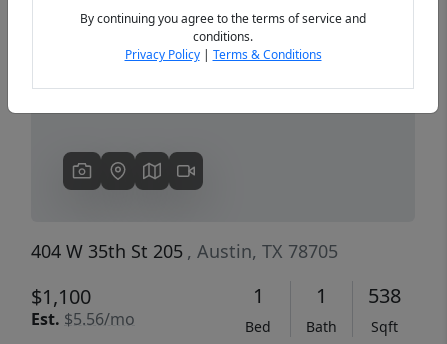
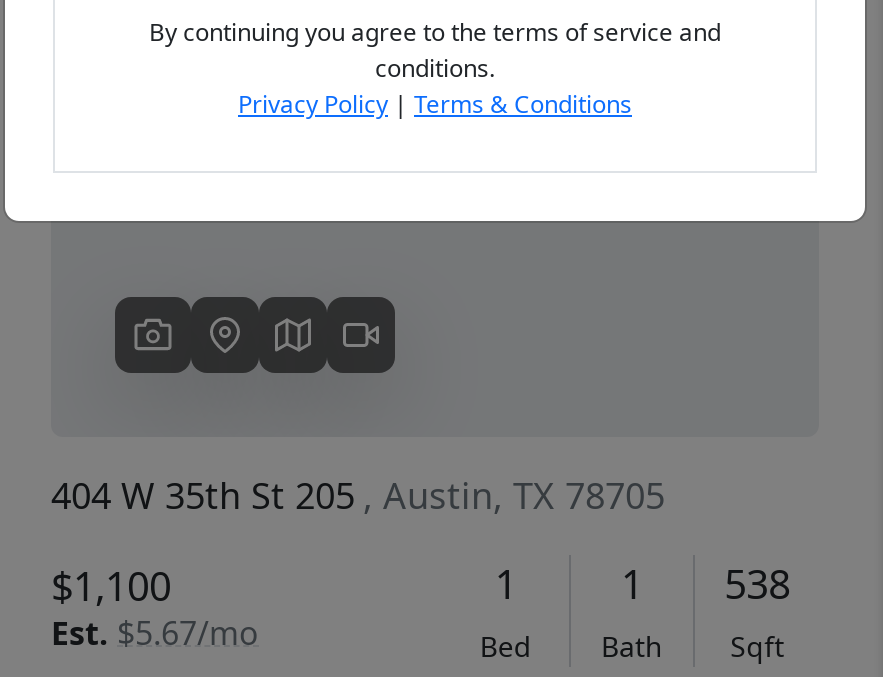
- Est. $5.56/mo
+ Est. $5.67/mo
